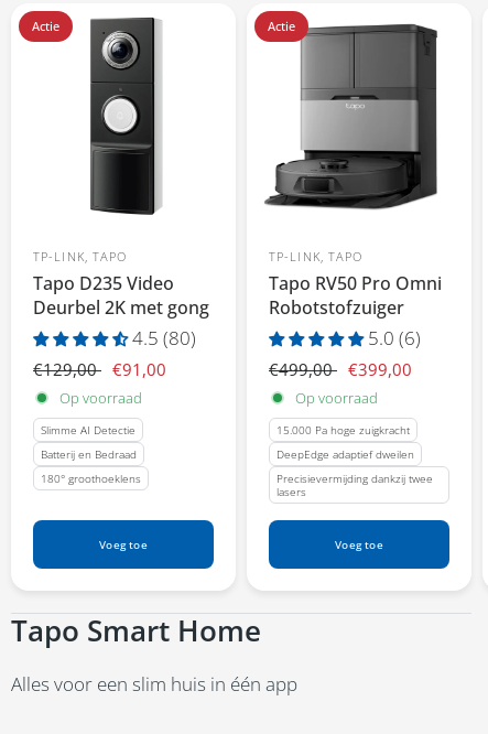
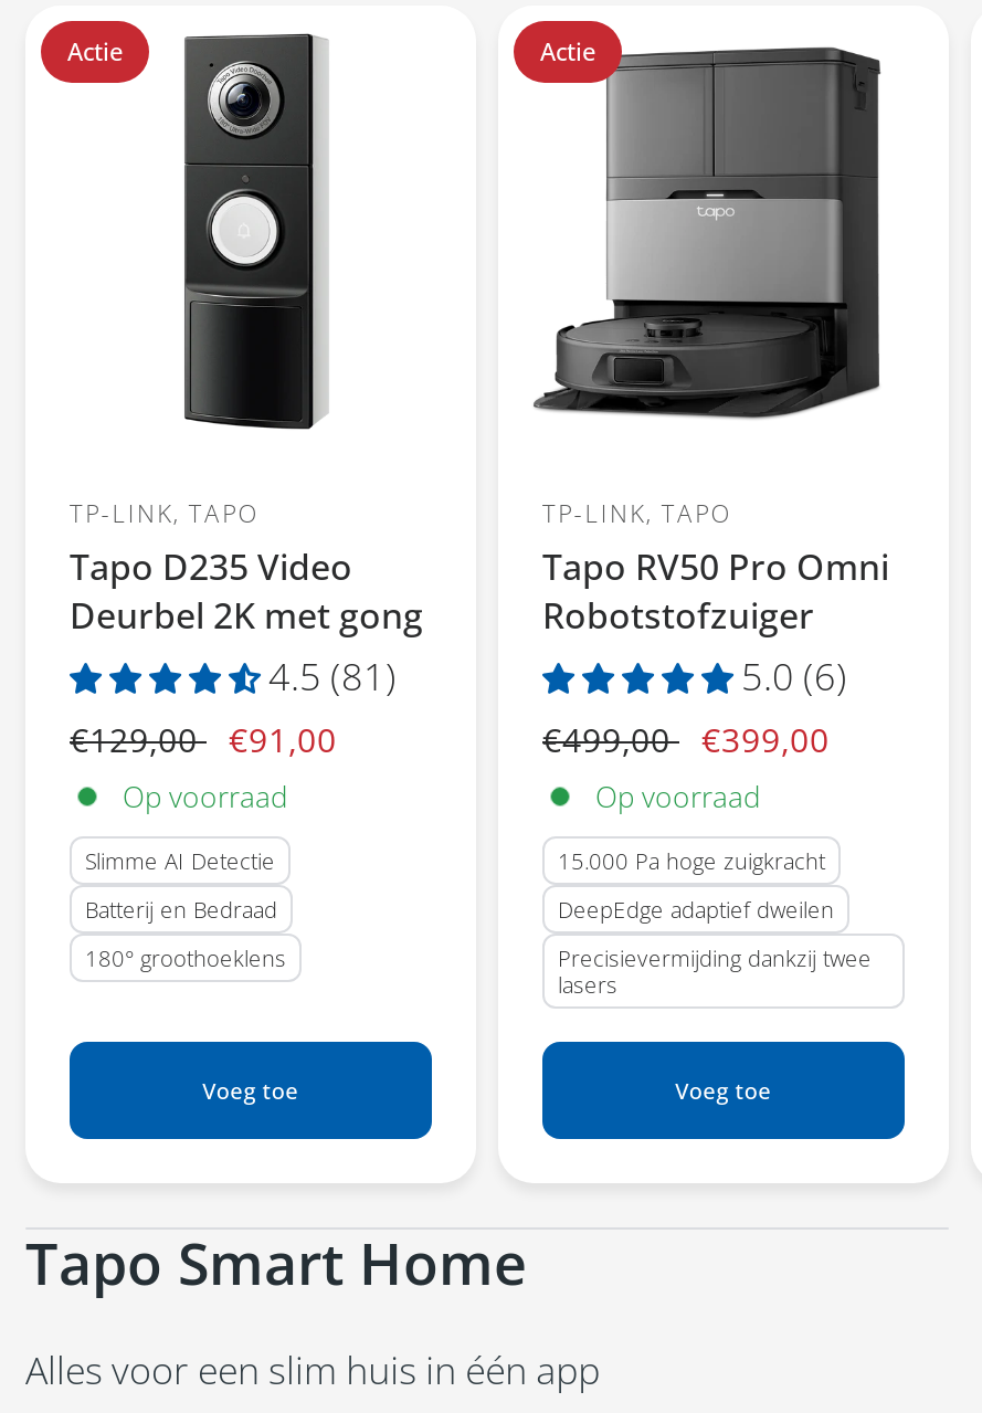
- 4.5 (80)
+ 4.5 (81)
